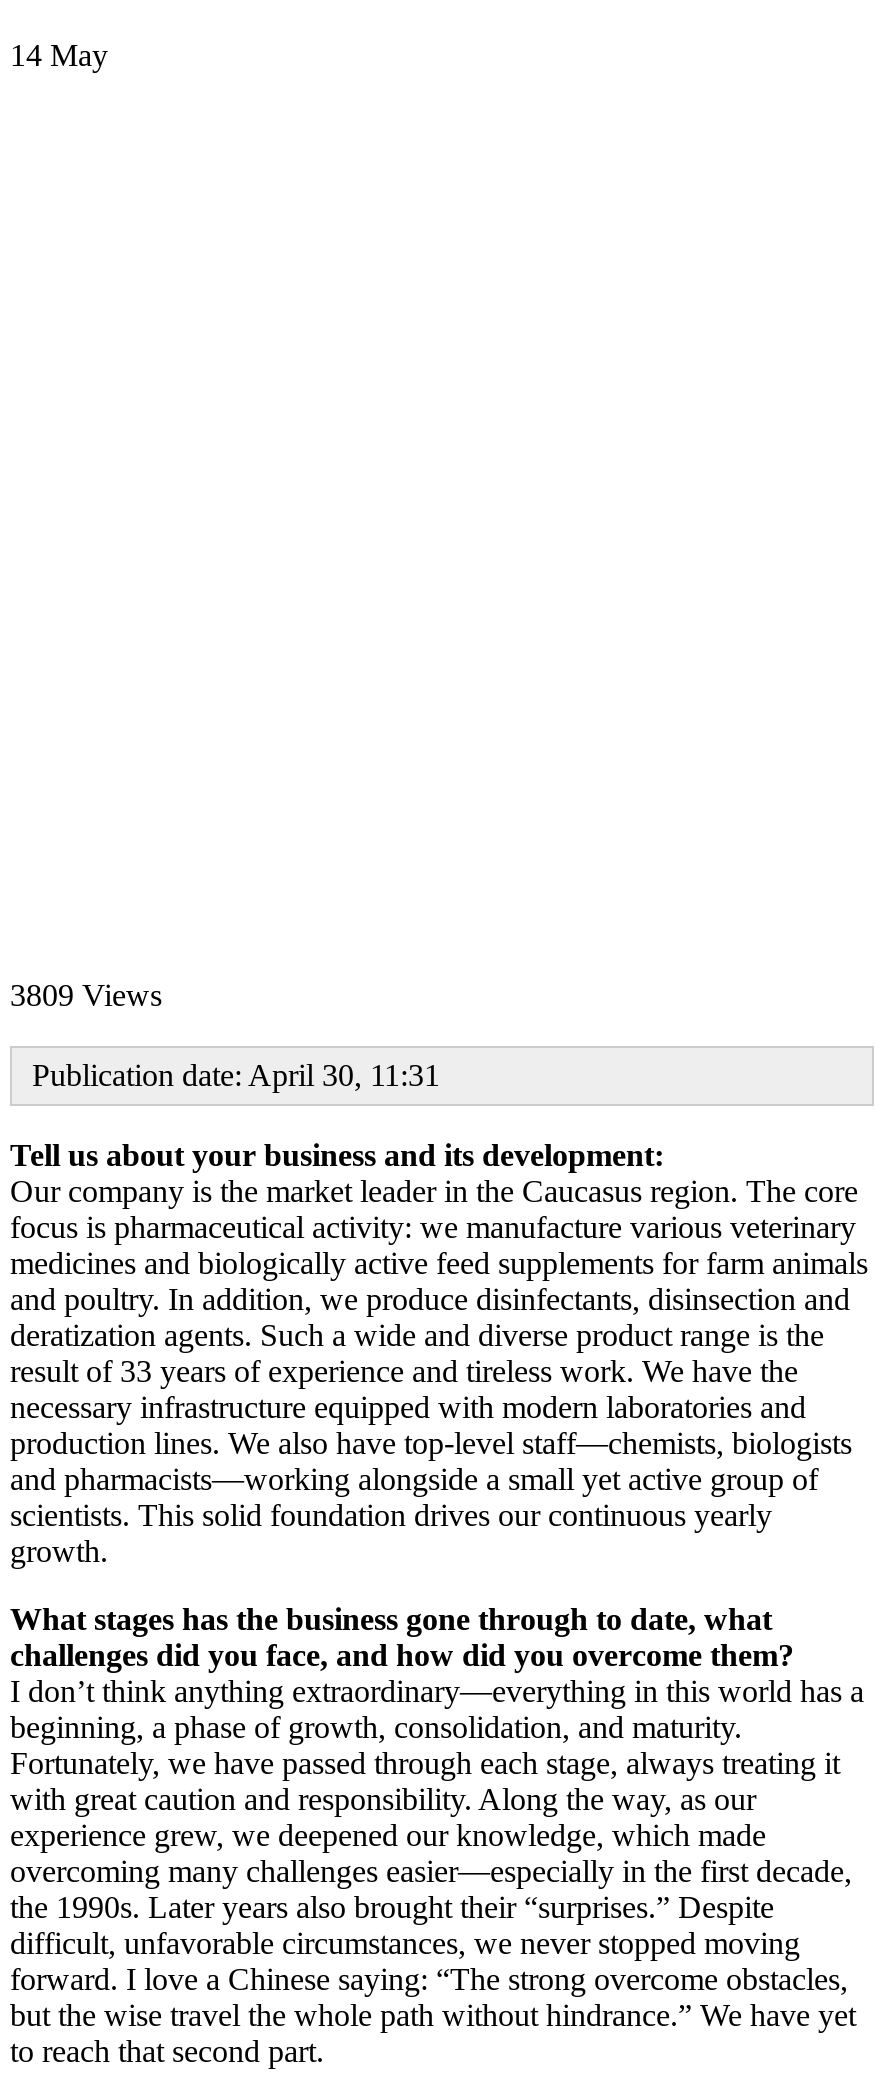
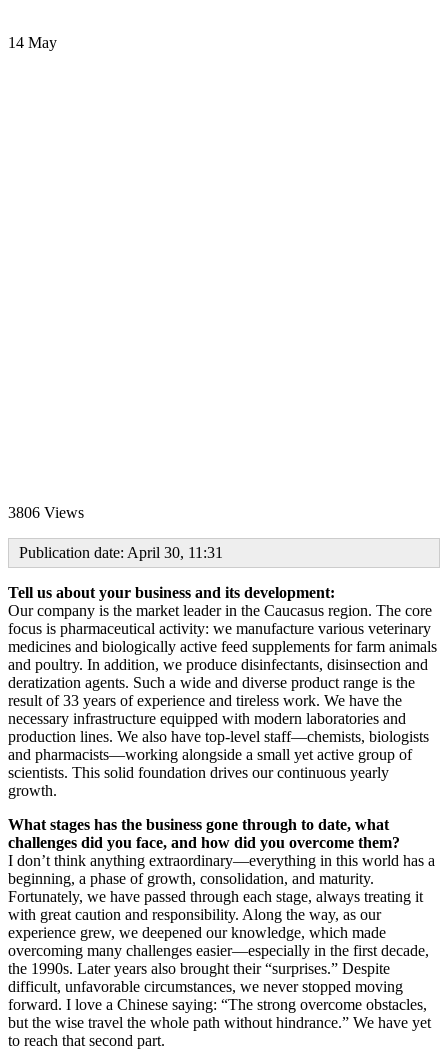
- 3809 Views
+ 3806 Views
